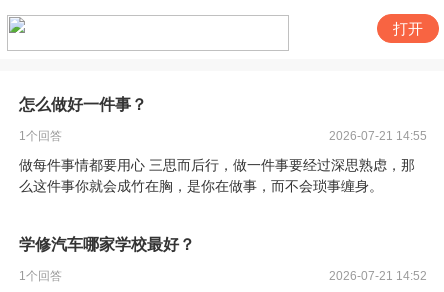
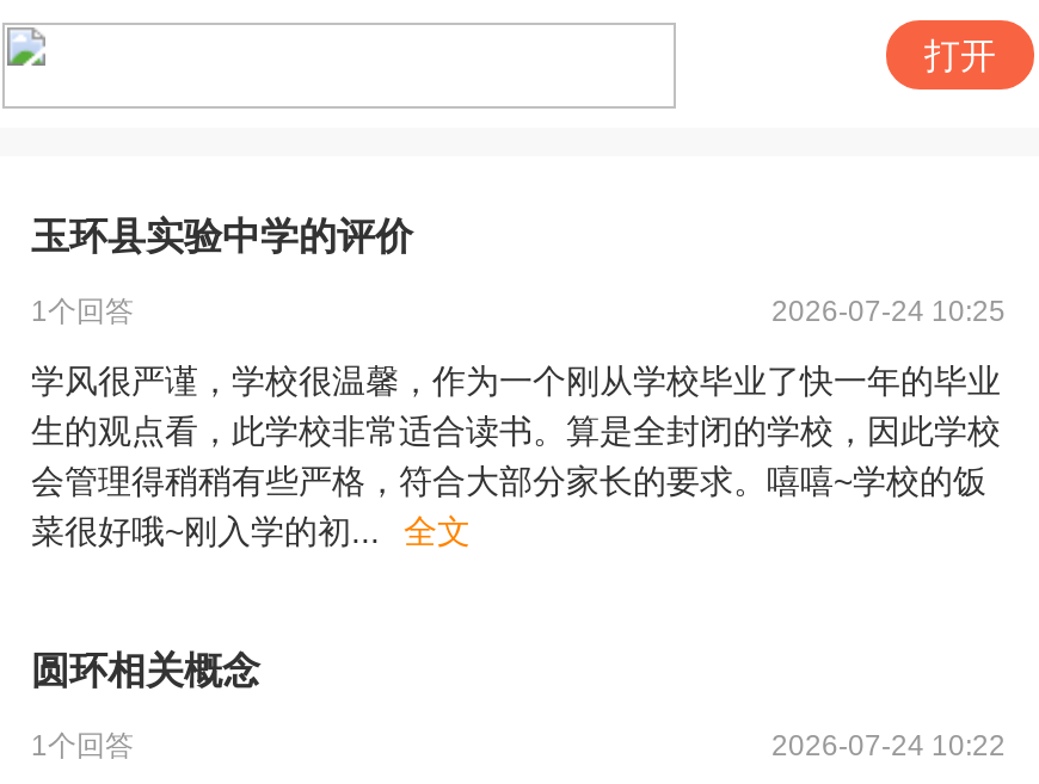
- 怎么做好一件事？
+ 玉环县实验中学的评价

- 2026-07-21 14:55
+ 2026-07-24 10:25

- 做每件事情都要用心 三思而后行，做一件事要经过深思熟虑，那
- 么这件事你就会成竹在胸，是你在做事，而不会琐事缠身。
+ 学风很严谨，学校很温馨，作为一个刚从学校毕业了快一年的毕业
+ 生的观点看，此学校非常适合读书。算是全封闭的学校，因此学校
+ 会管理得稍稍有些严格，符合大部分家长的要求。嘻嘻~学校的饭
+ 菜很好哦~刚入学的初...
+ 全文

- 学修汽车哪家学校最好？
+ 圆环相关概念

- 2026-07-21 14:52
+ 2026-07-24 10:22
